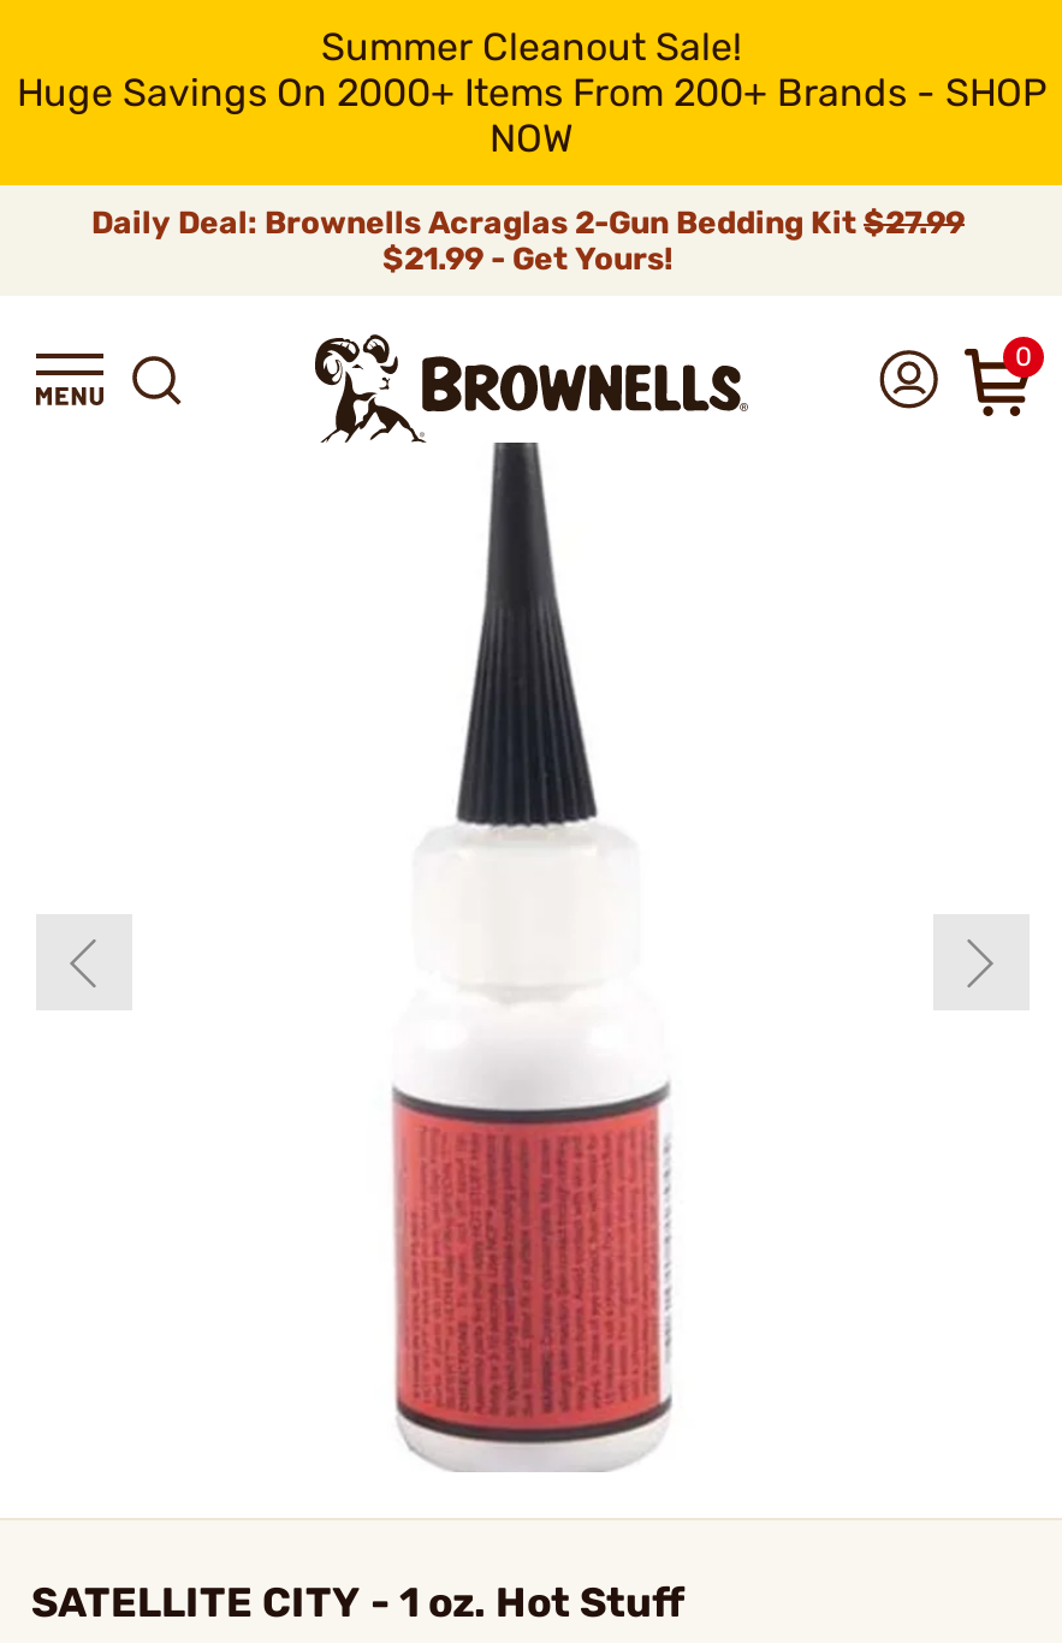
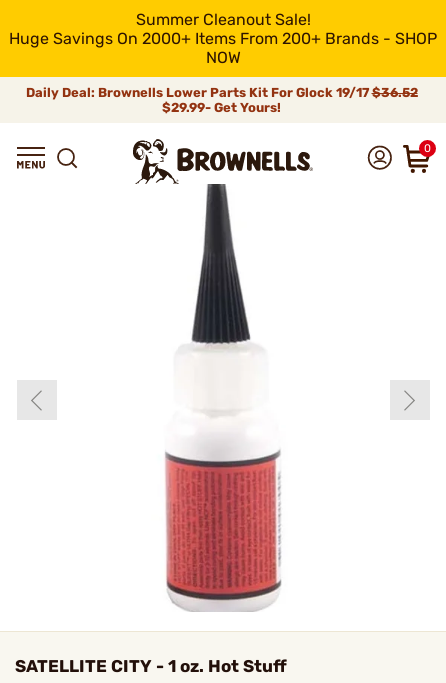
- Daily Deal: Brownells Acraglas 2-Gun Bedding Kit $27.99
- $21.99 - Get Yours!
+ Daily Deal: Brownells Lower Parts Kit For Glock 19/17 $36.52
+ $29.99- Get Yours!
